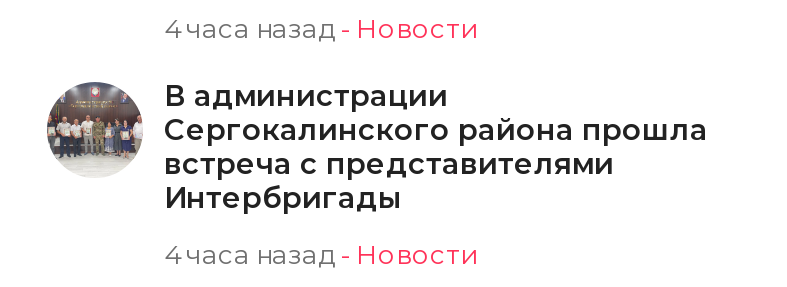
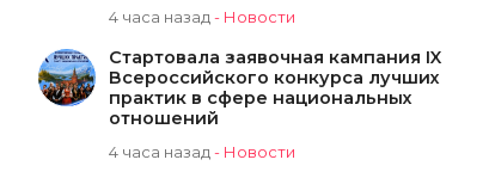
- [image]
- В администрации
- Сергокалинского района прошла
- встреча с представителями
- Интербригады
+ [image]
+ Стартовала заявочная кампания IX
+ Всероссийского конкурса лучших
+ практик в сфере национальных
+ отношений
